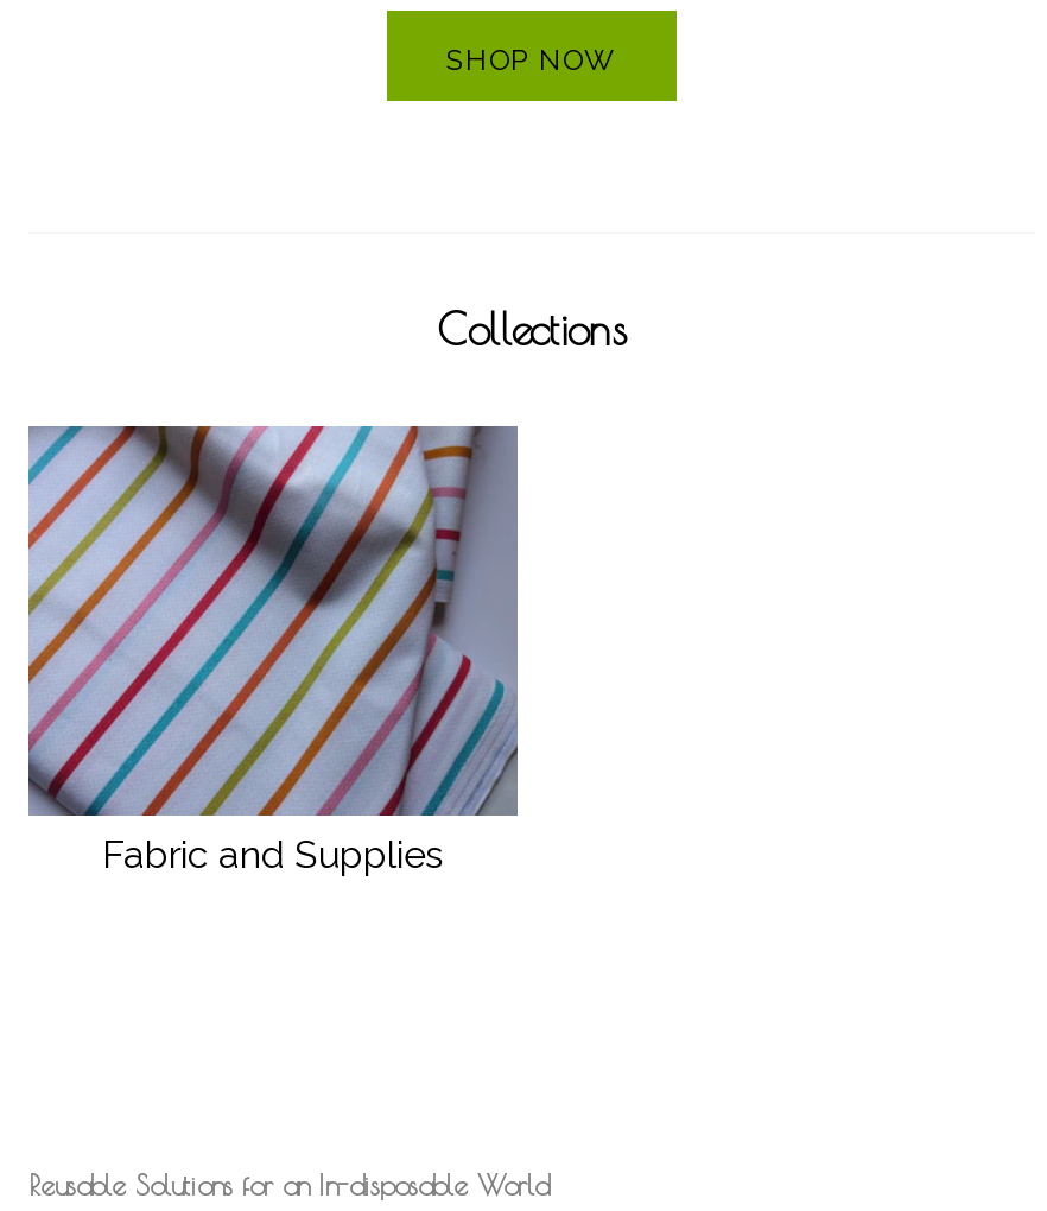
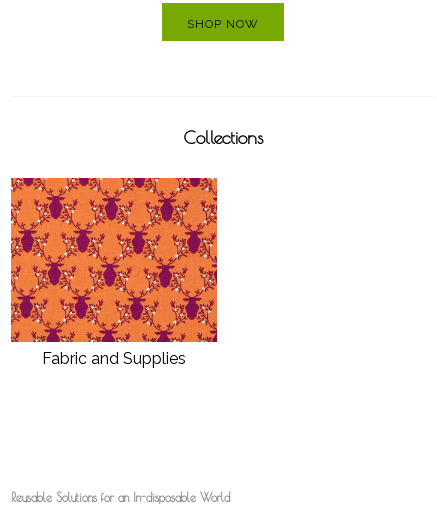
- [image]
+ [image]
